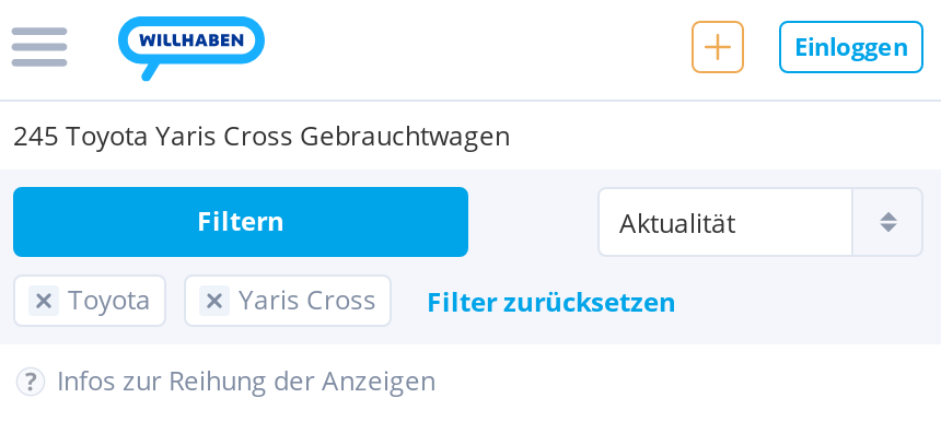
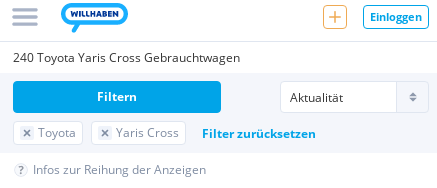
- 245 Toyota Yaris Cross Gebrauchtwagen
+ 240 Toyota Yaris Cross Gebrauchtwagen
